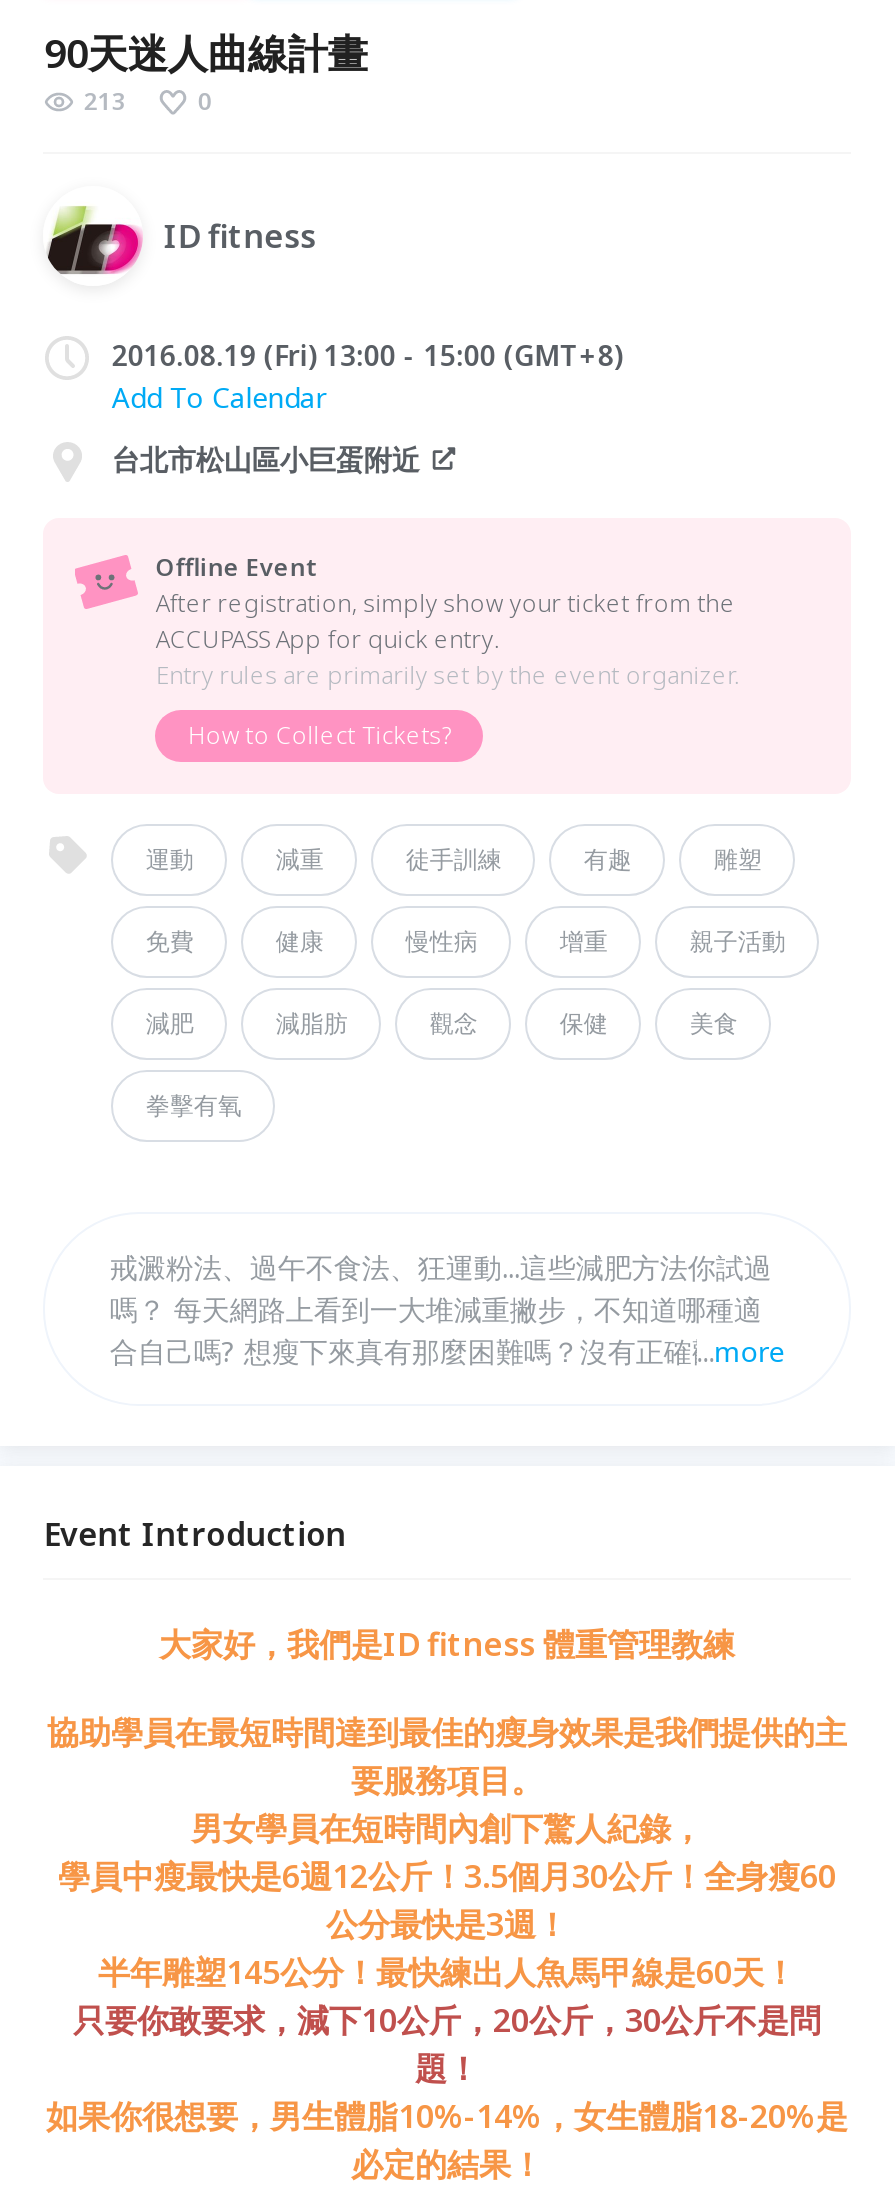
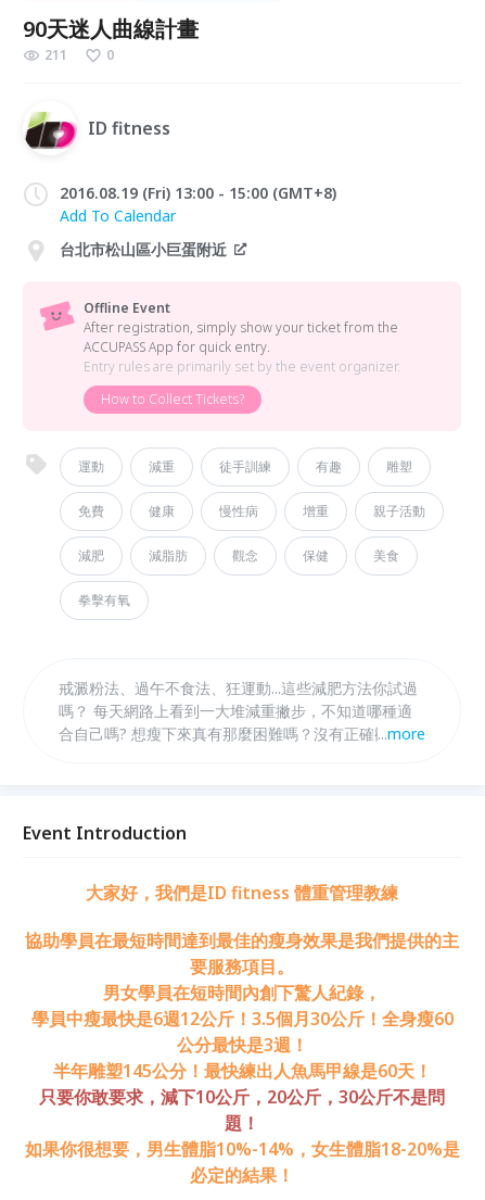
- 213
+ 211
